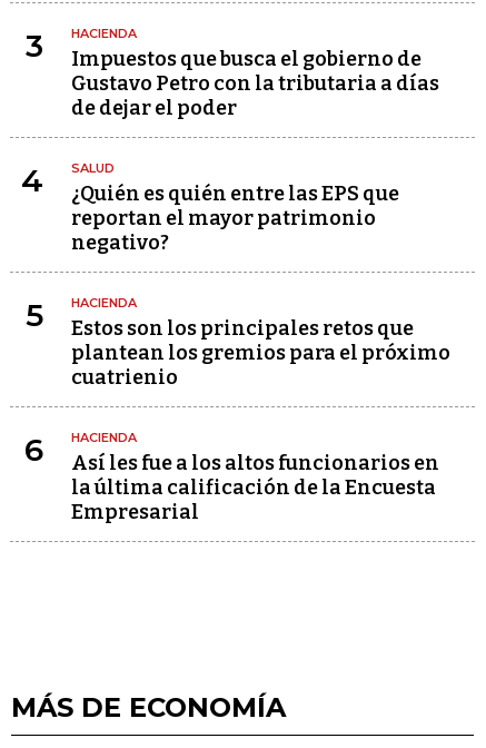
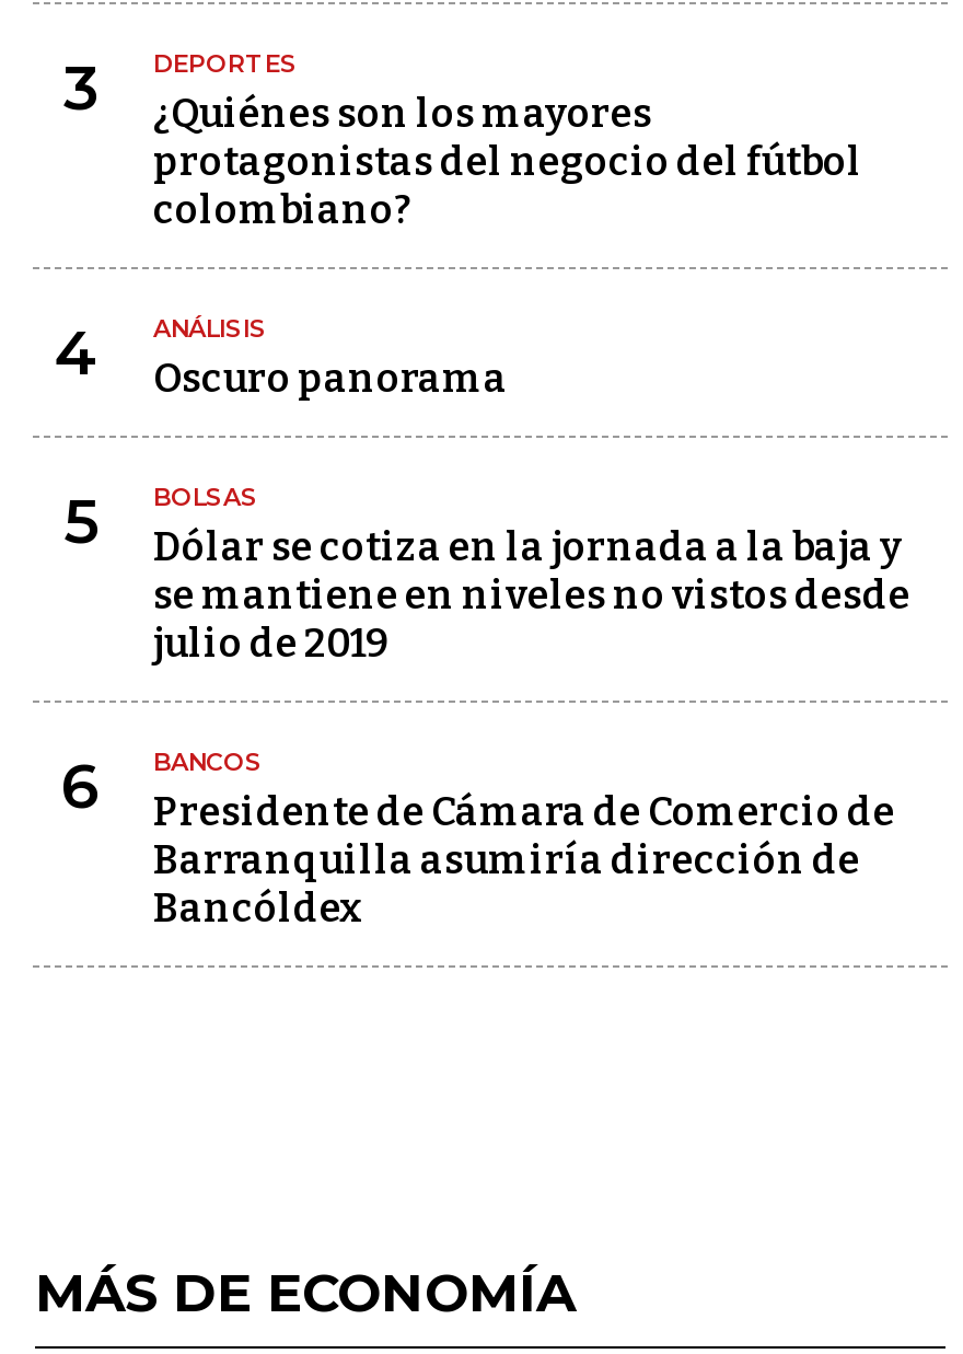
- HACIENDA
- Impuestos que busca el gobierno de
- Gustavo Petro con la tributaria a días
- de dejar el poder
+ DEPORTES
+ ¿Quiénes son los mayores
+ protagonistas del negocio del fútbol
+ colombiano?

- SALUD
- ¿Quién es quién entre las EPS que
- reportan el mayor patrimonio
- negativo?
+ ANÁLISIS
+ Oscuro panorama

- HACIENDA
- Estos son los principales retos que
- plantean los gremios para el próximo
- cuatrienio
+ BOLSAS
+ Dólar se cotiza en la jornada a la baja y
+ se mantiene en niveles no vistos desde
+ julio de 2019

- HACIENDA
- Así les fue a los altos funcionarios en
- la última calificación de la Encuesta
- Empresarial
+ BANCOS
+ Presidente de Cámara de Comercio de
+ Barranquilla asumiría dirección de
+ Bancóldex
